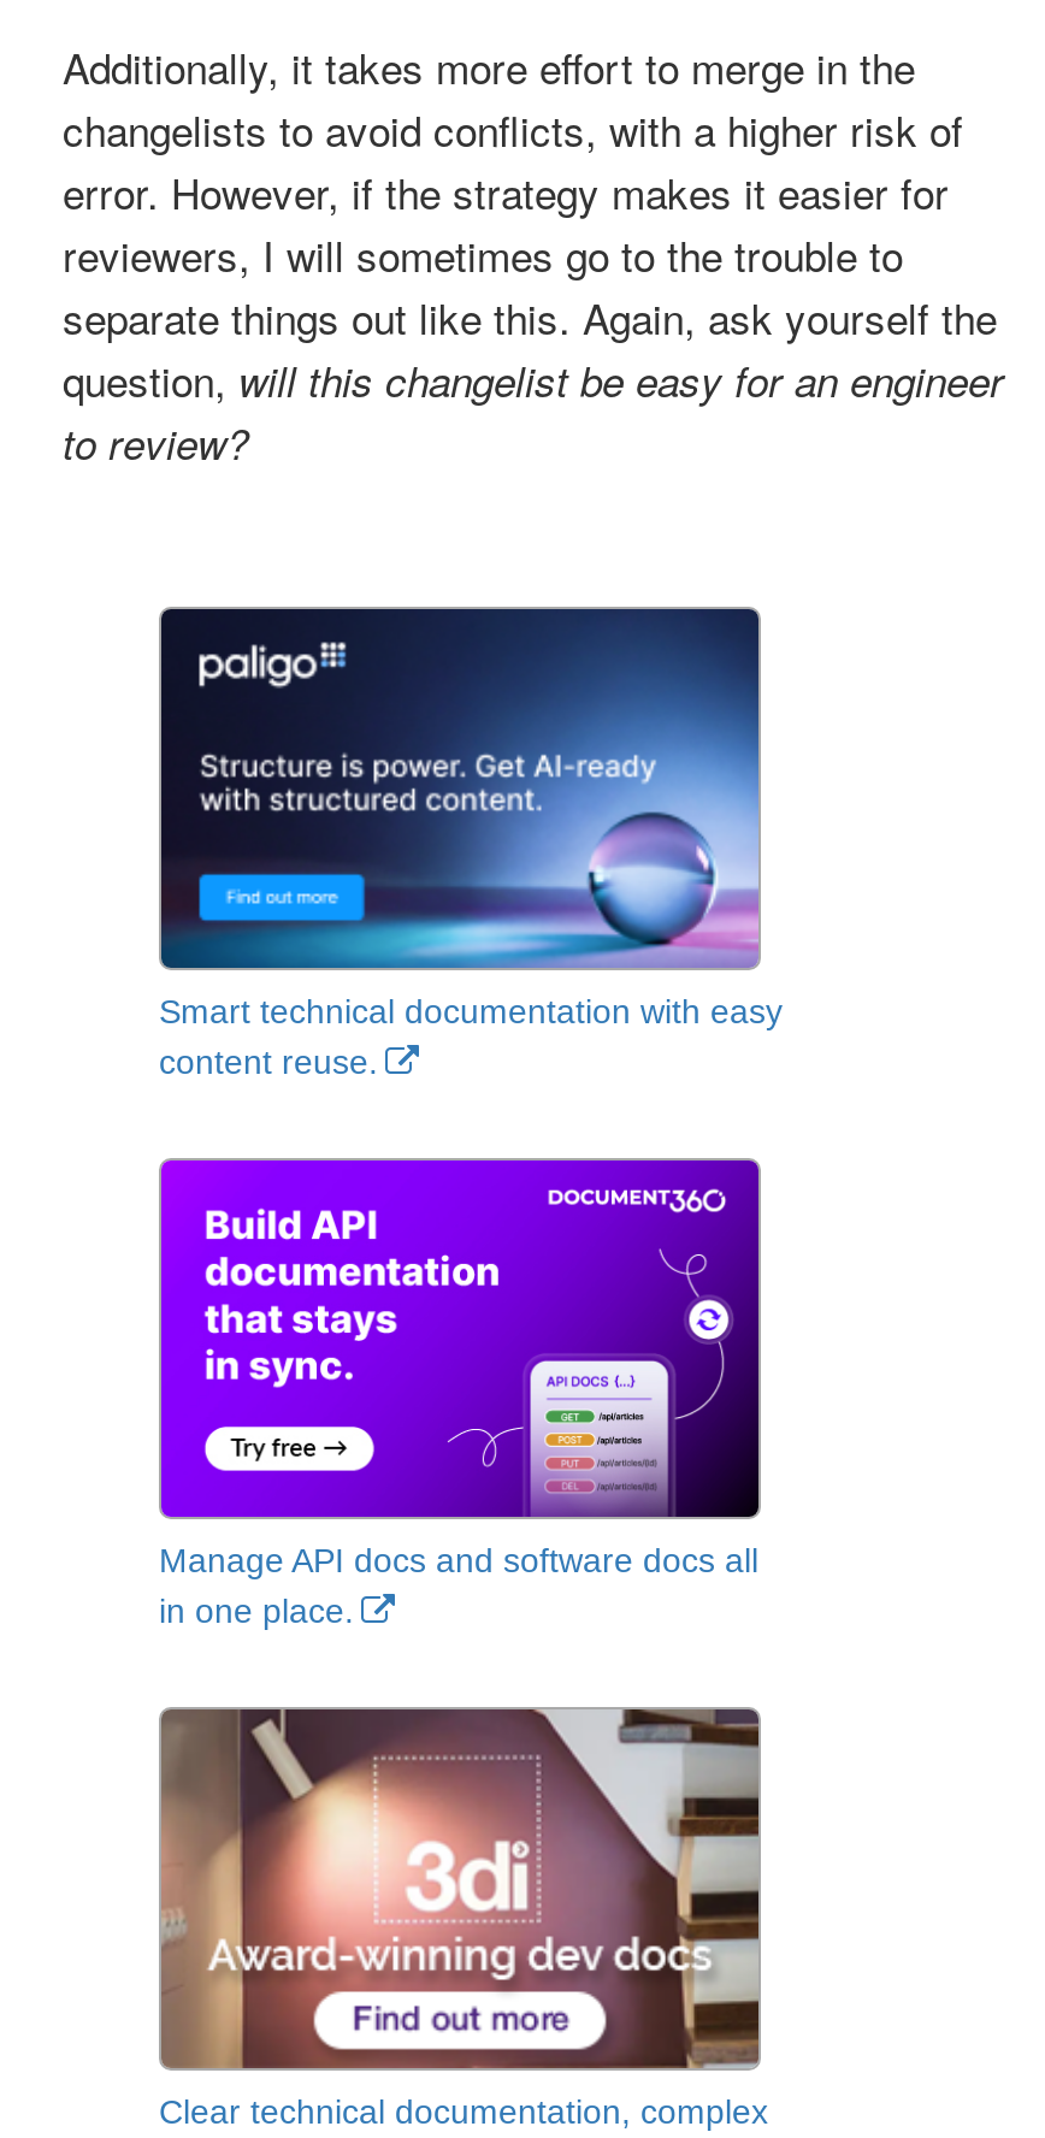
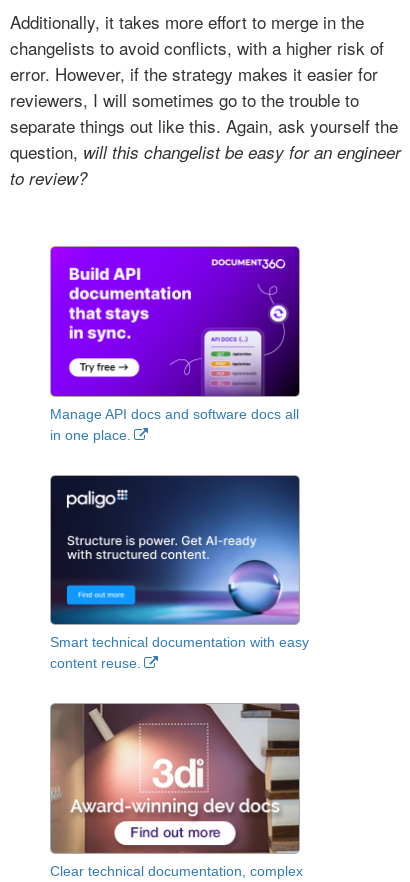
moved down: [image] | Smart technical documentation with easy | content reuse.

moved up: [image] | Manage API docs and software docs all | in one place.
